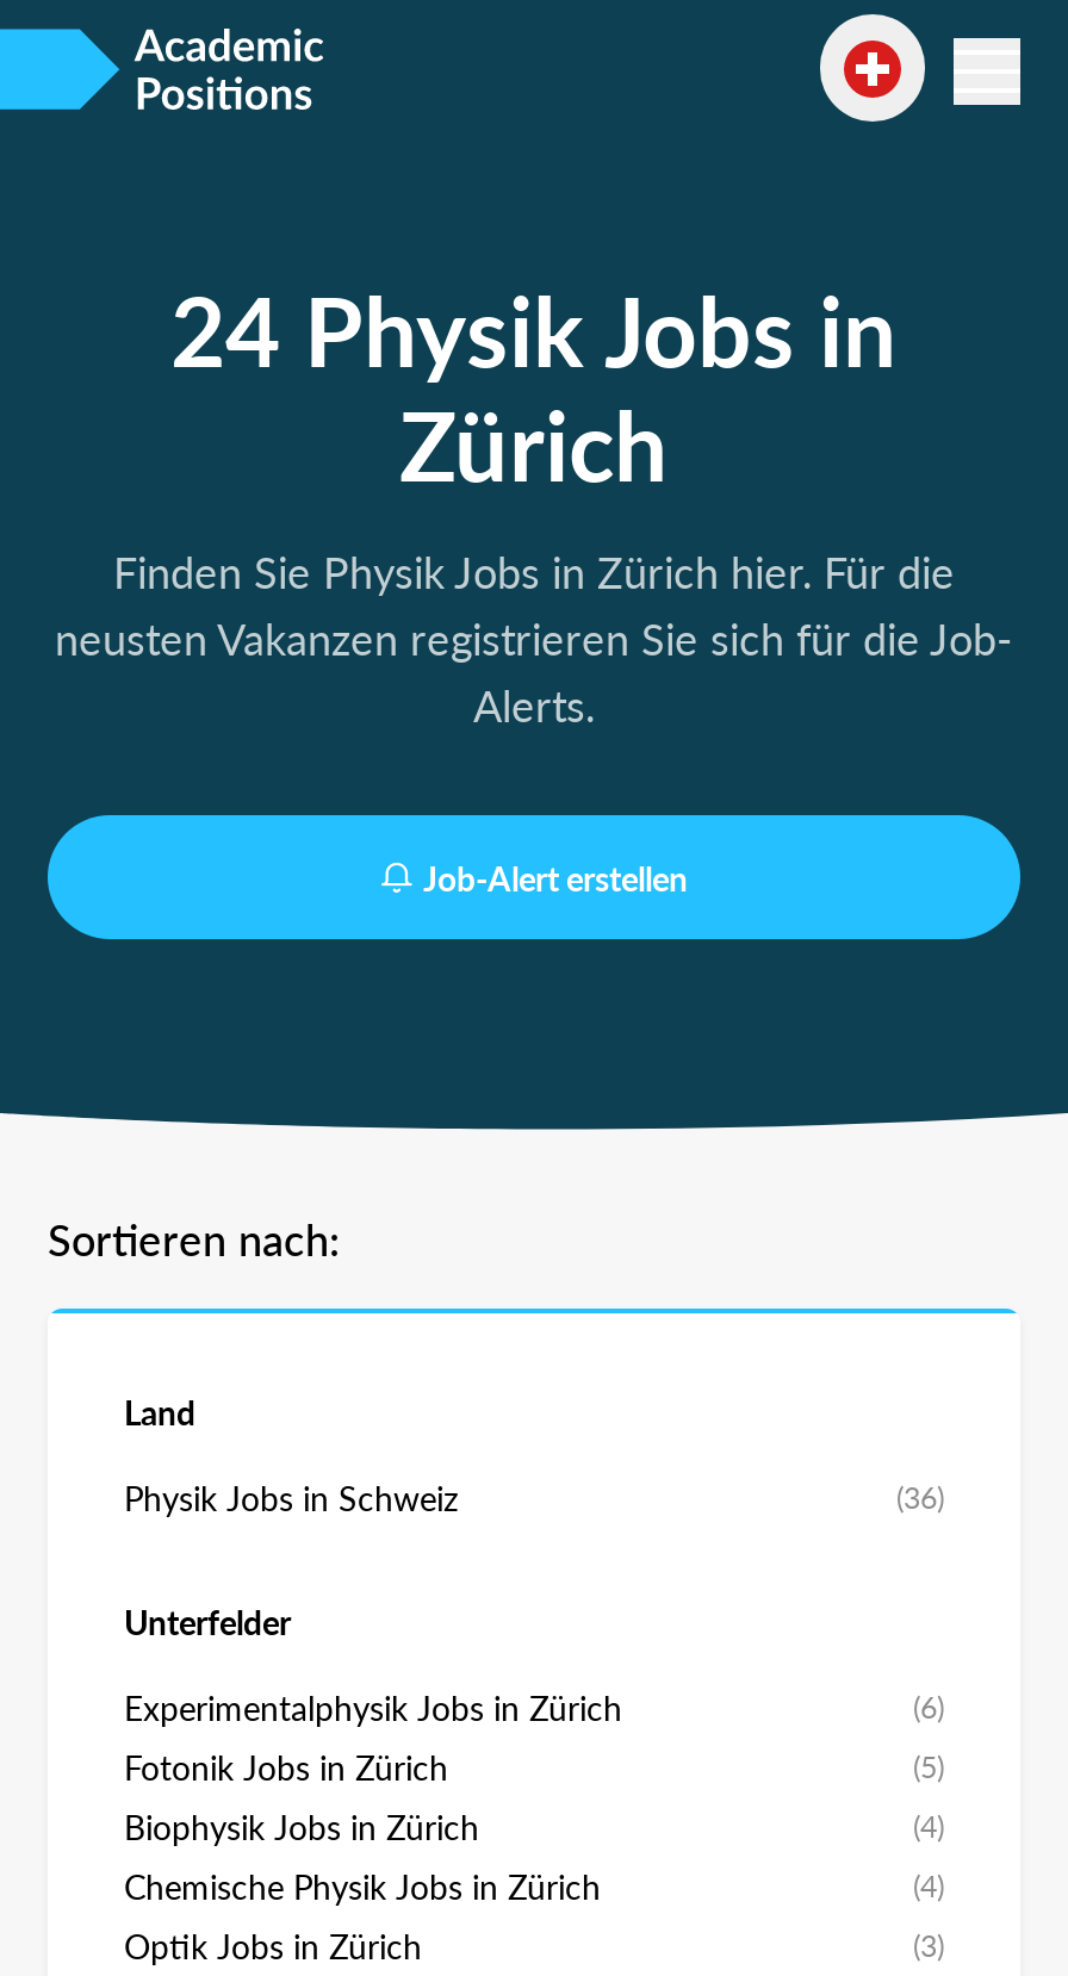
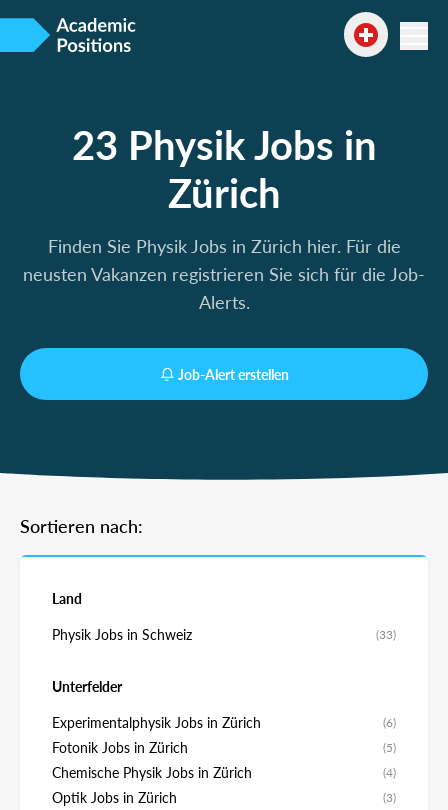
- 24 Physik Jobs in
+ 23 Physik Jobs in

- (36)
+ (33)

- Biophysik Jobs in Zürich
- (4)
